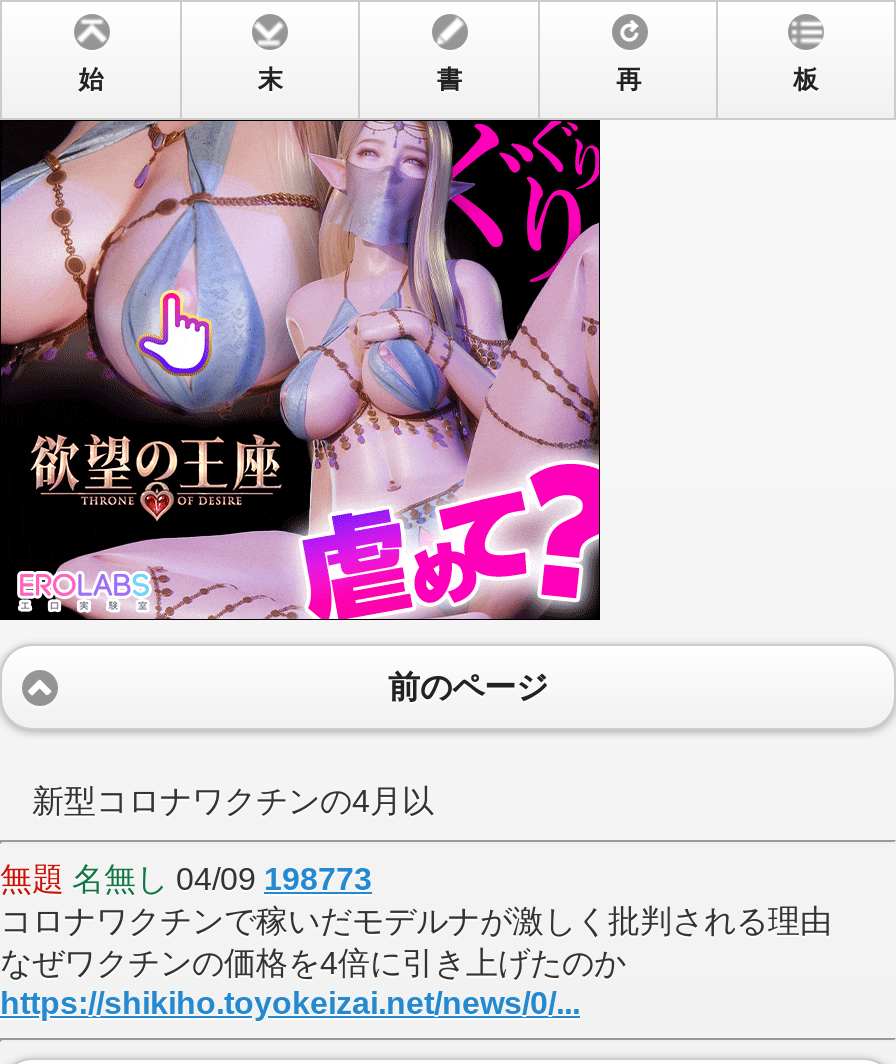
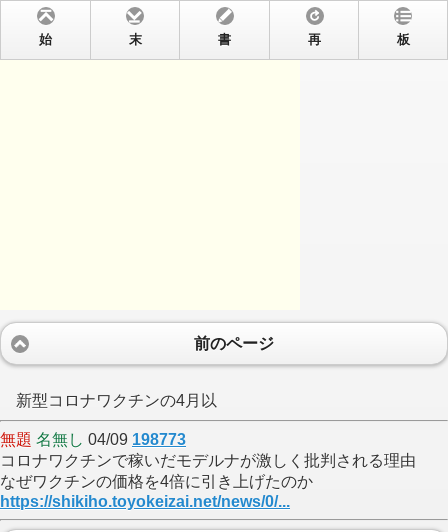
- [image]
